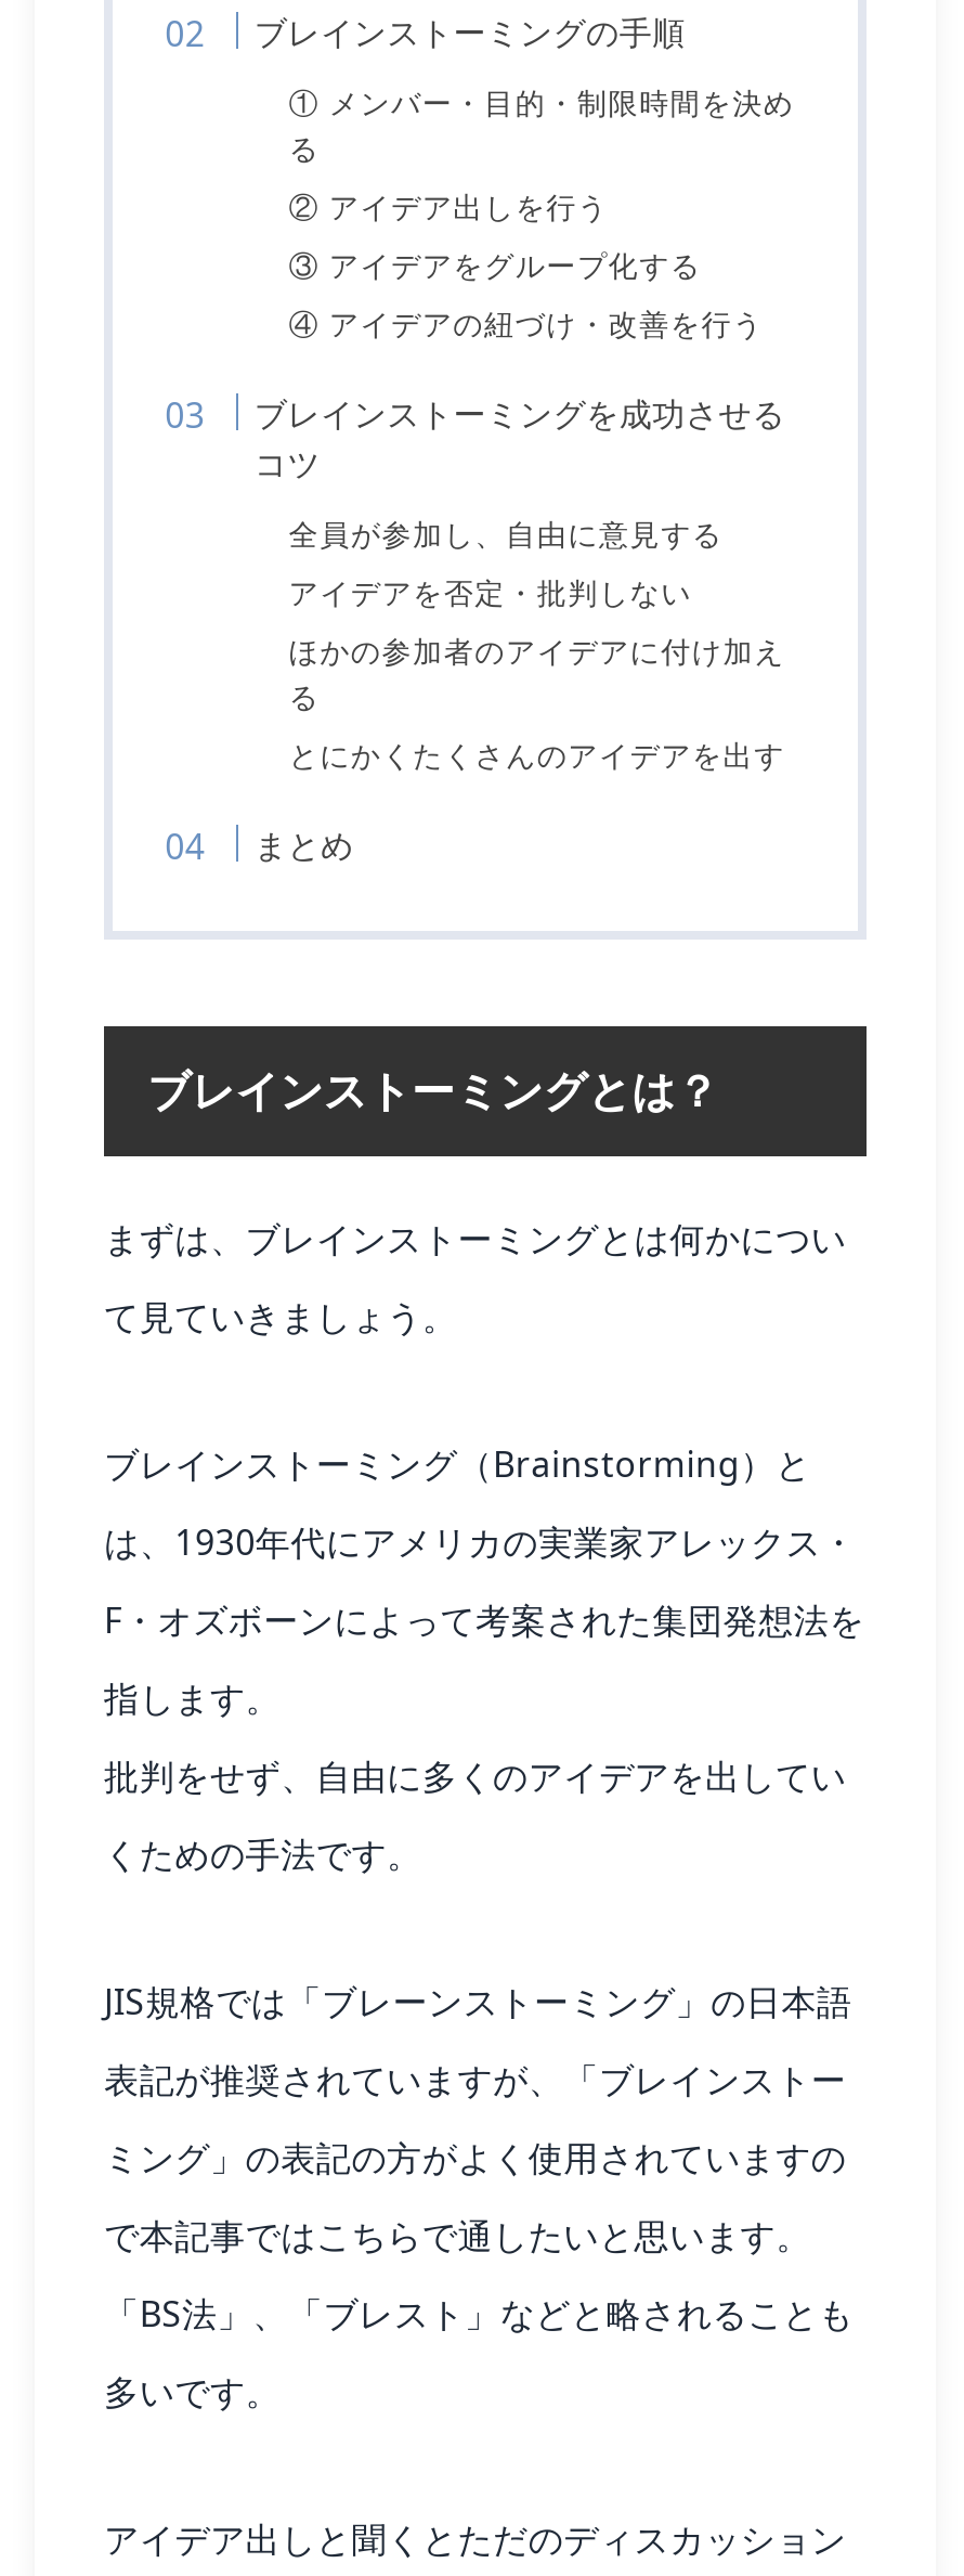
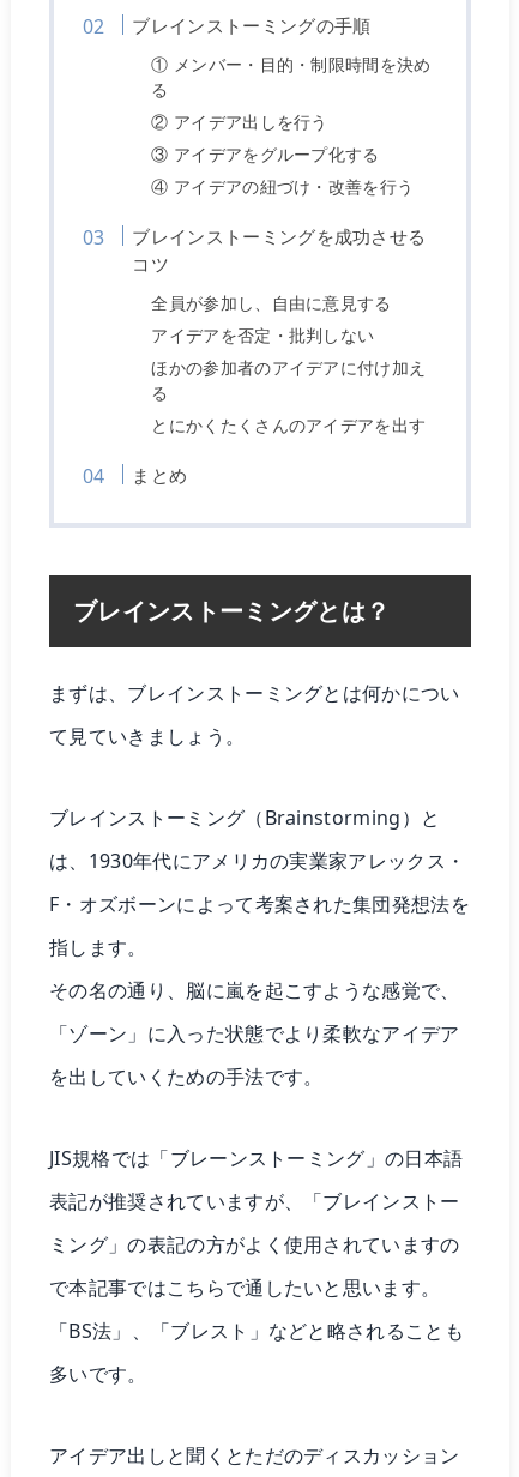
- 批判をせず、自由に多くのアイデアを出してい
- くための手法です。
+ その名の通り、脳に嵐を起こすような感覚で、
+ 「ゾーン」に入った状態でより柔軟なアイデア
+ を出していくための手法です。
